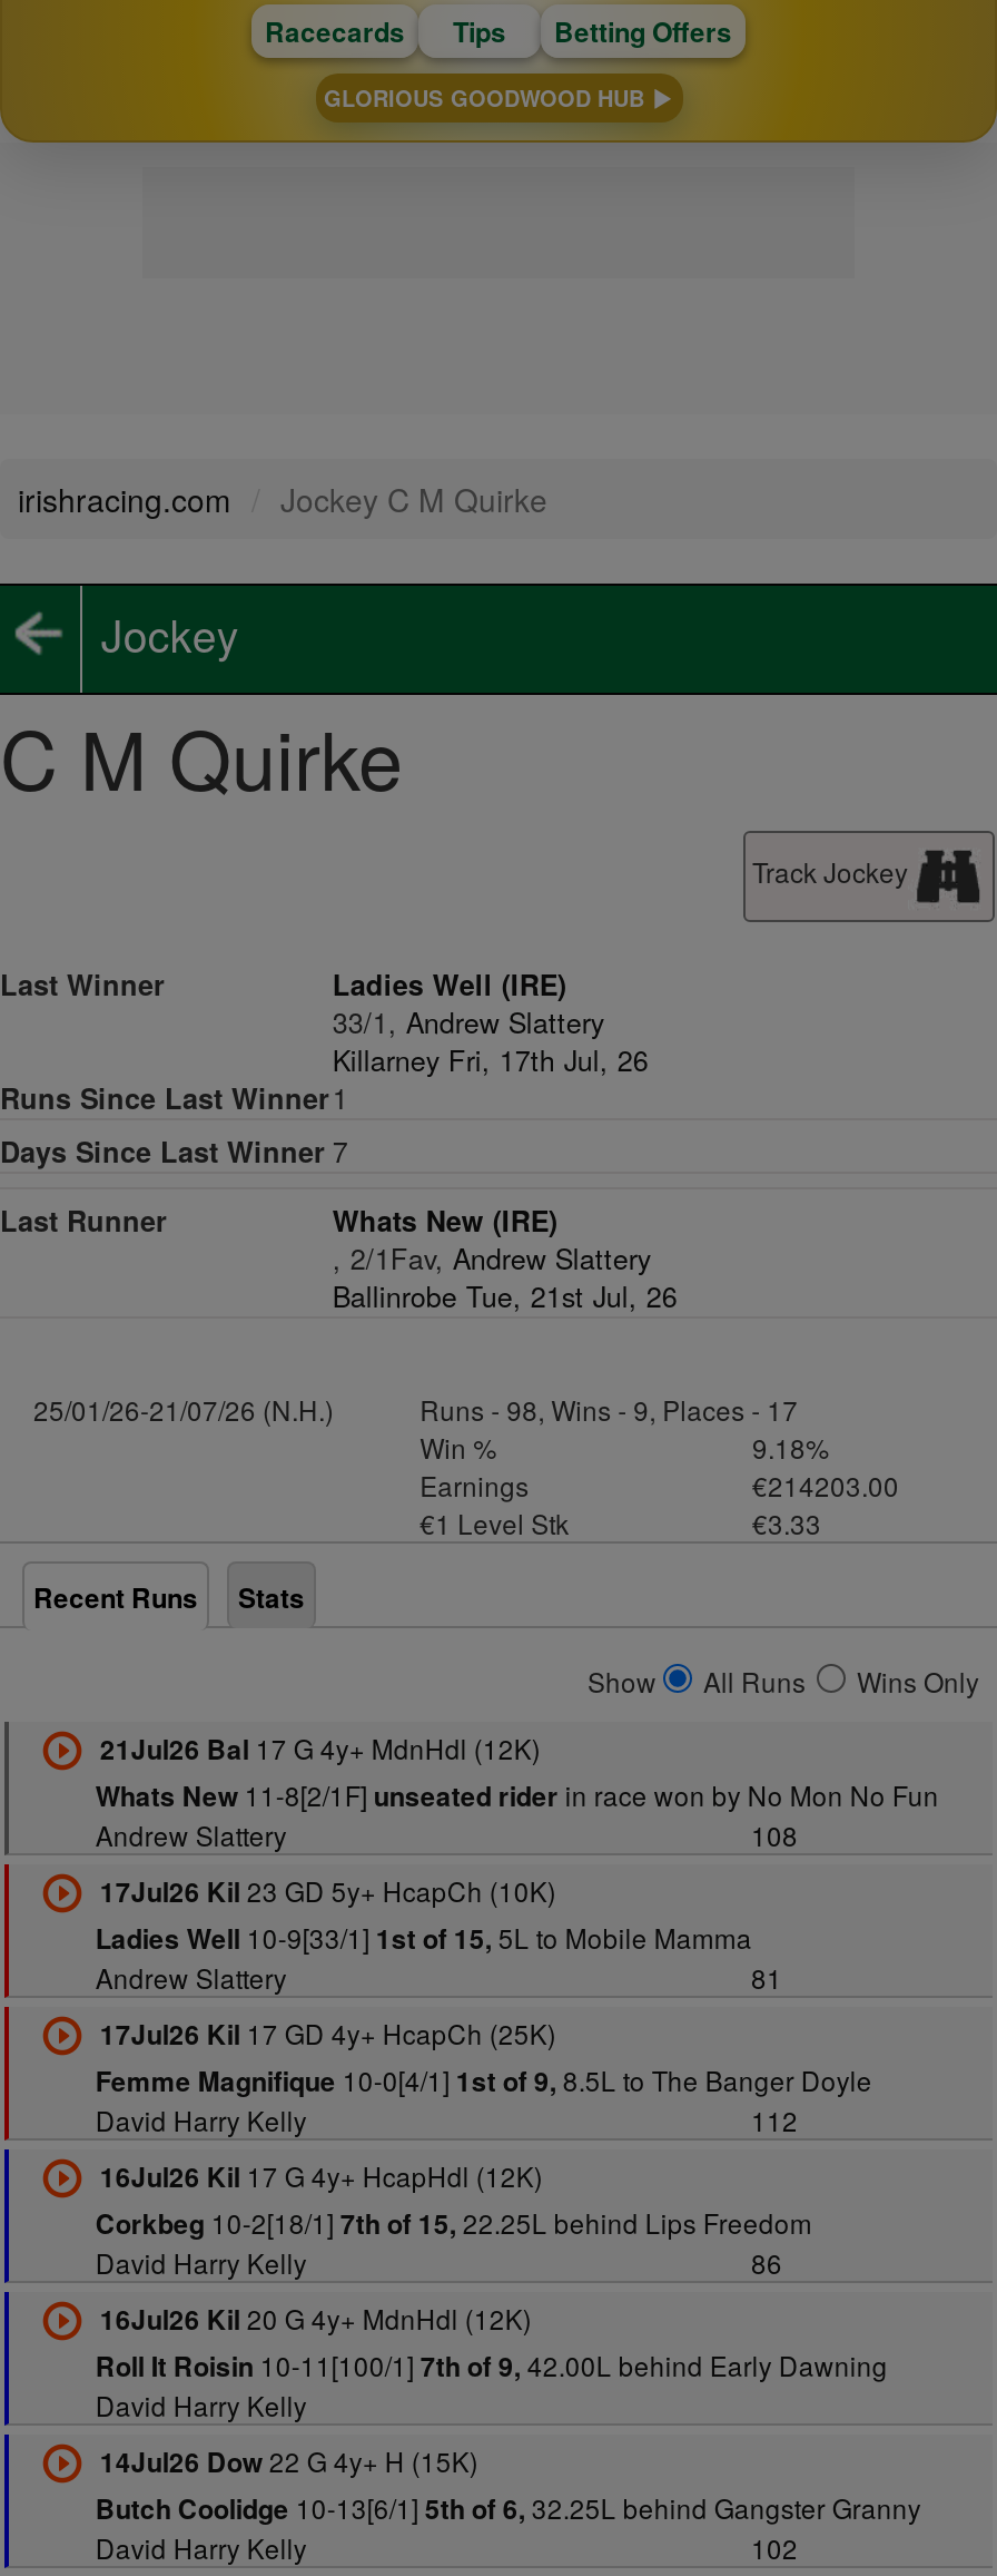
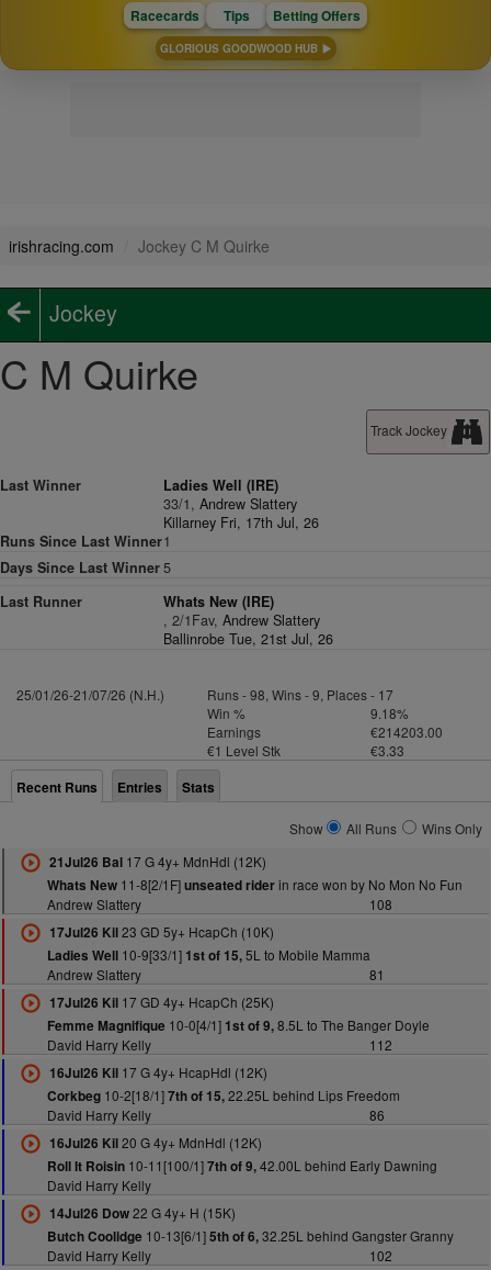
- Days Since Last Winner 7
+ Days Since Last Winner 5

+ Entries
